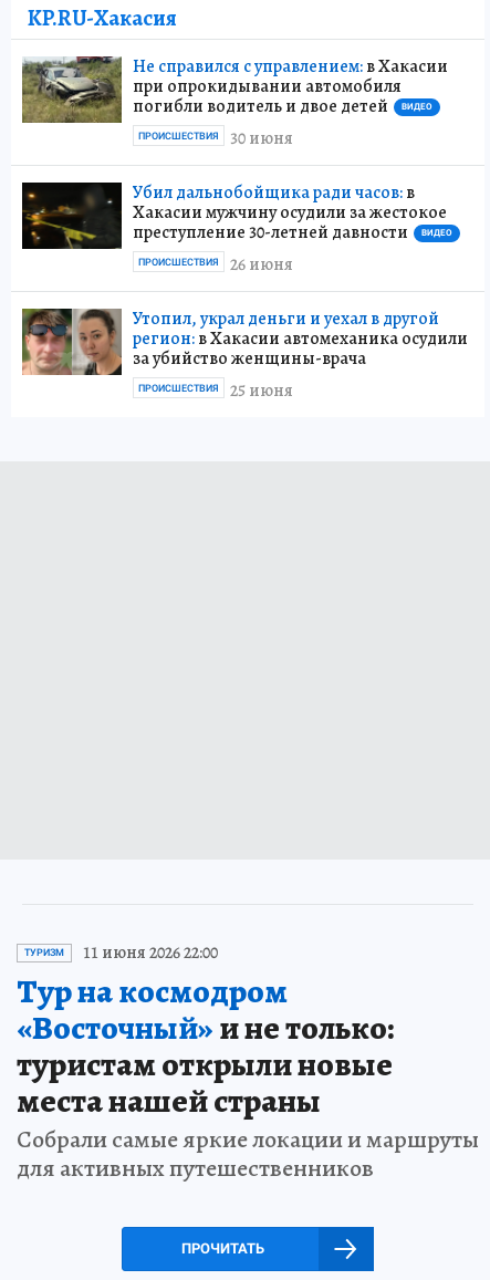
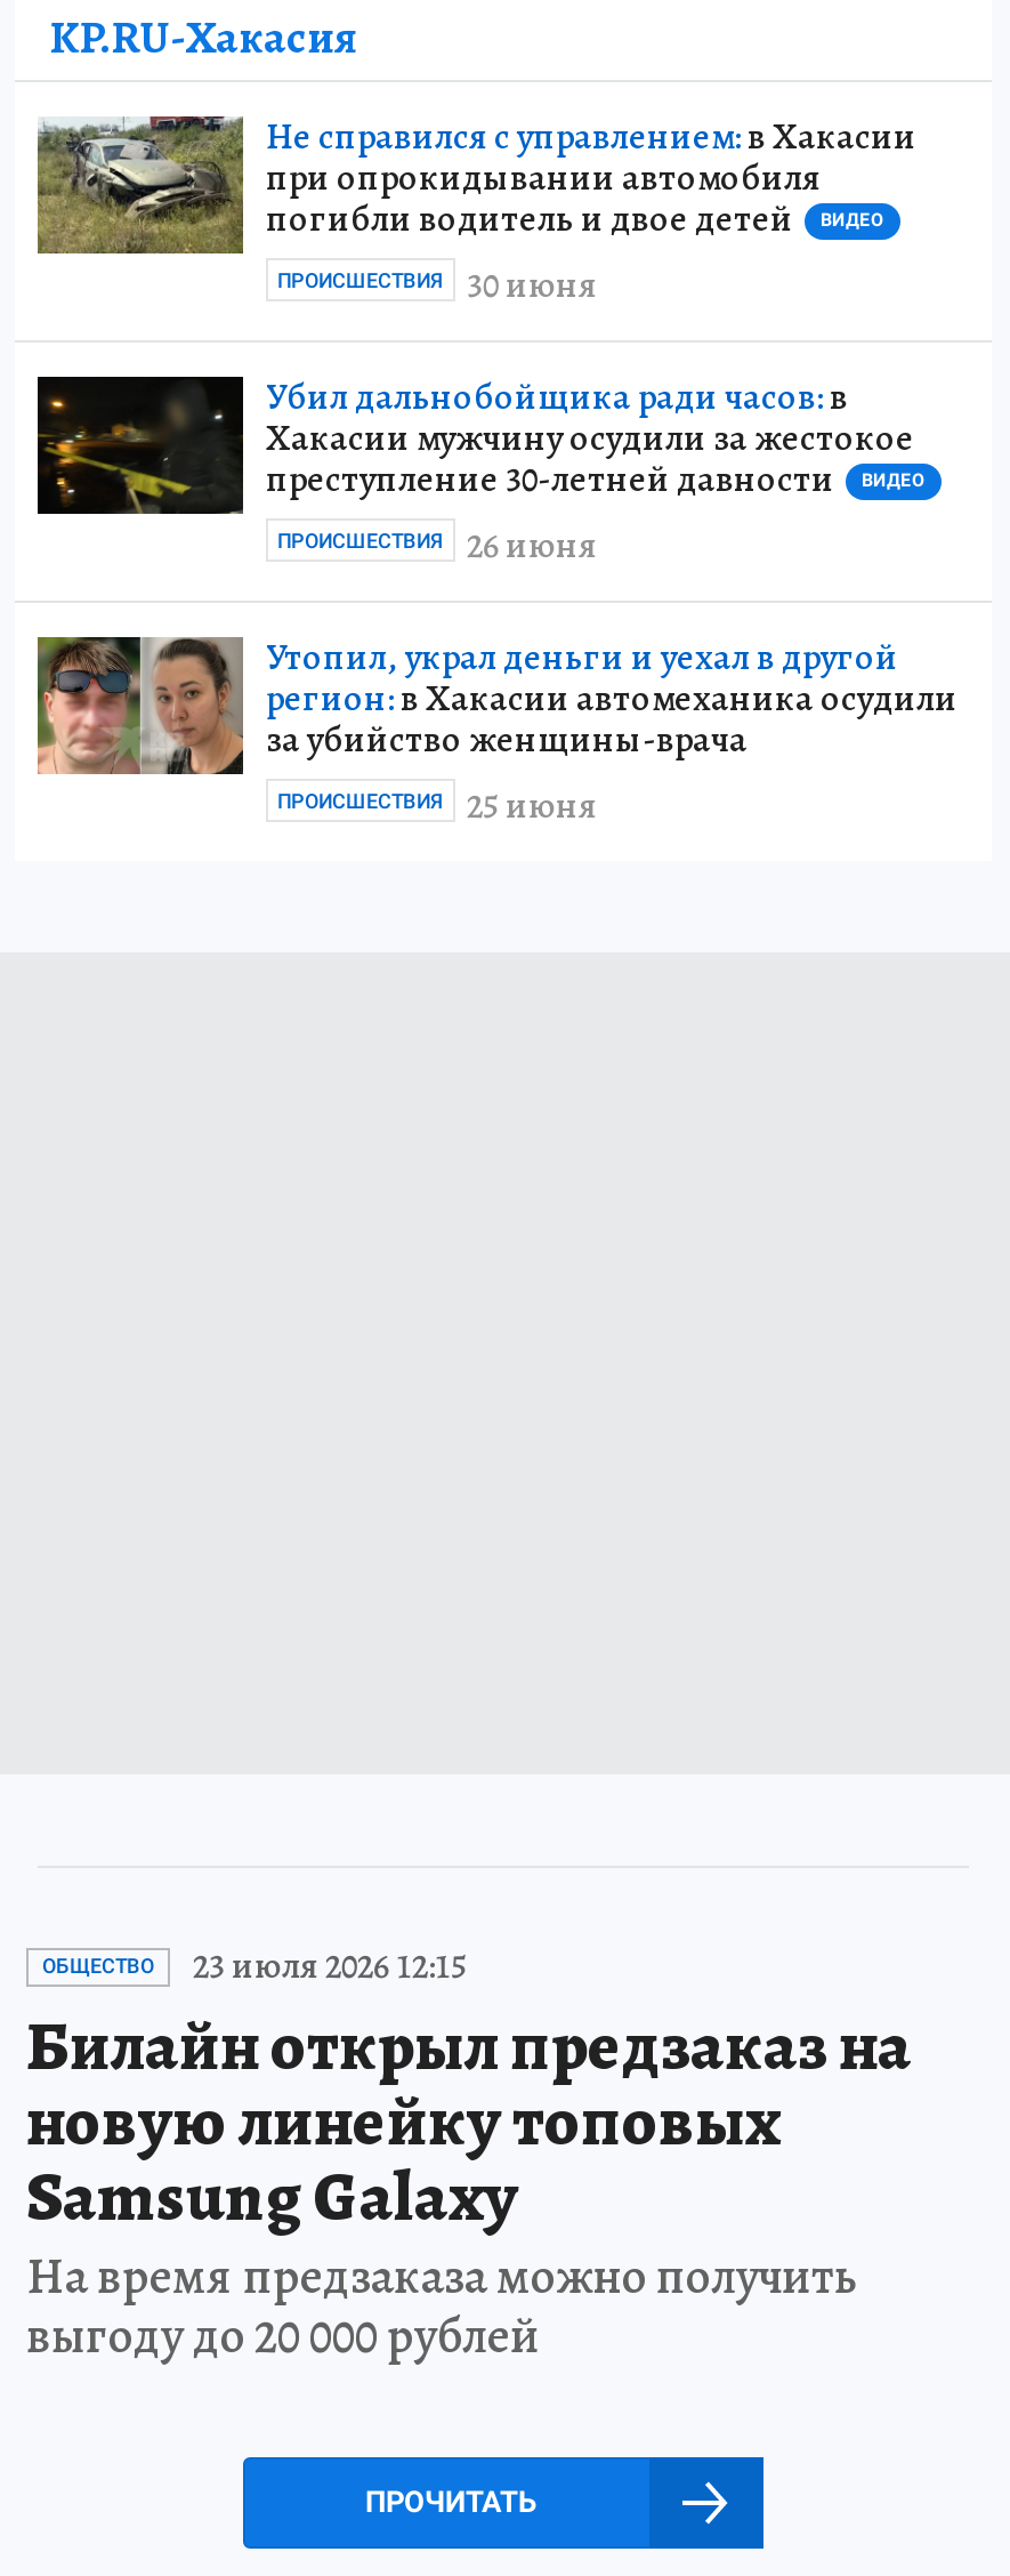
- ТУРИЗМ
- 11 июня 2026 22:00
- Тур на космодром
- «Восточный»и не только:
- туристам открыли новые
- места нашей страны
- Собрали самые яркие локации и маршруты
- для активных путешественников
+ ОБЩЕСТВО
+ 23 июля 2026 12:15
+ Билайн открыл предзаказ на
+ новую линейку топовых
+ Samsung Galaxy
+ На время предзаказа можно получить
+ выгоду до 20 000 рублей
